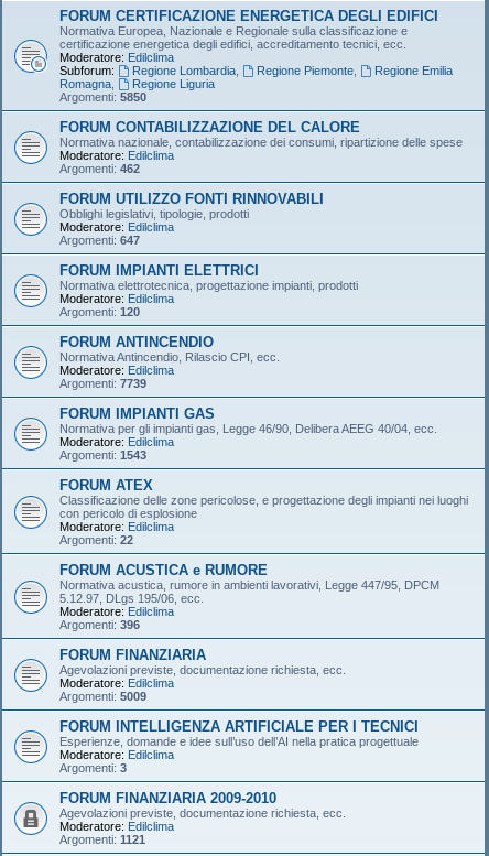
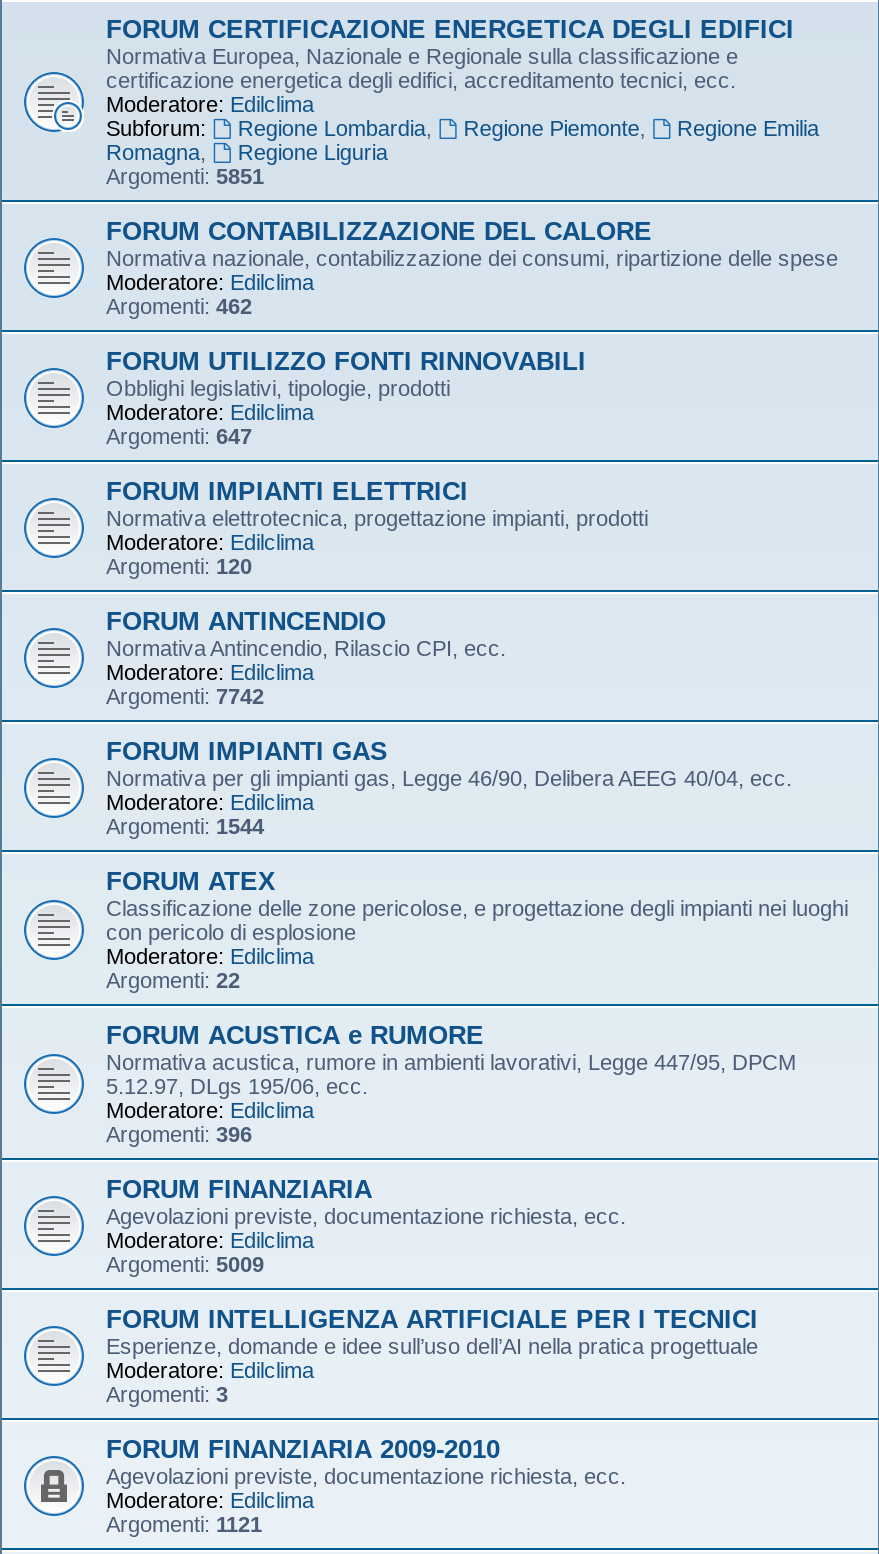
- Argomenti: 5850
+ Argomenti: 5851

- Argomenti: 7739
+ Argomenti: 7742

- Argomenti: 1543
+ Argomenti: 1544
